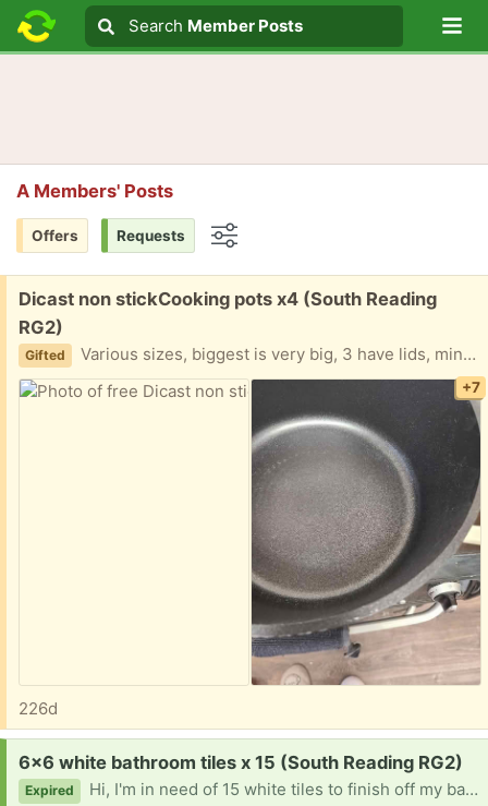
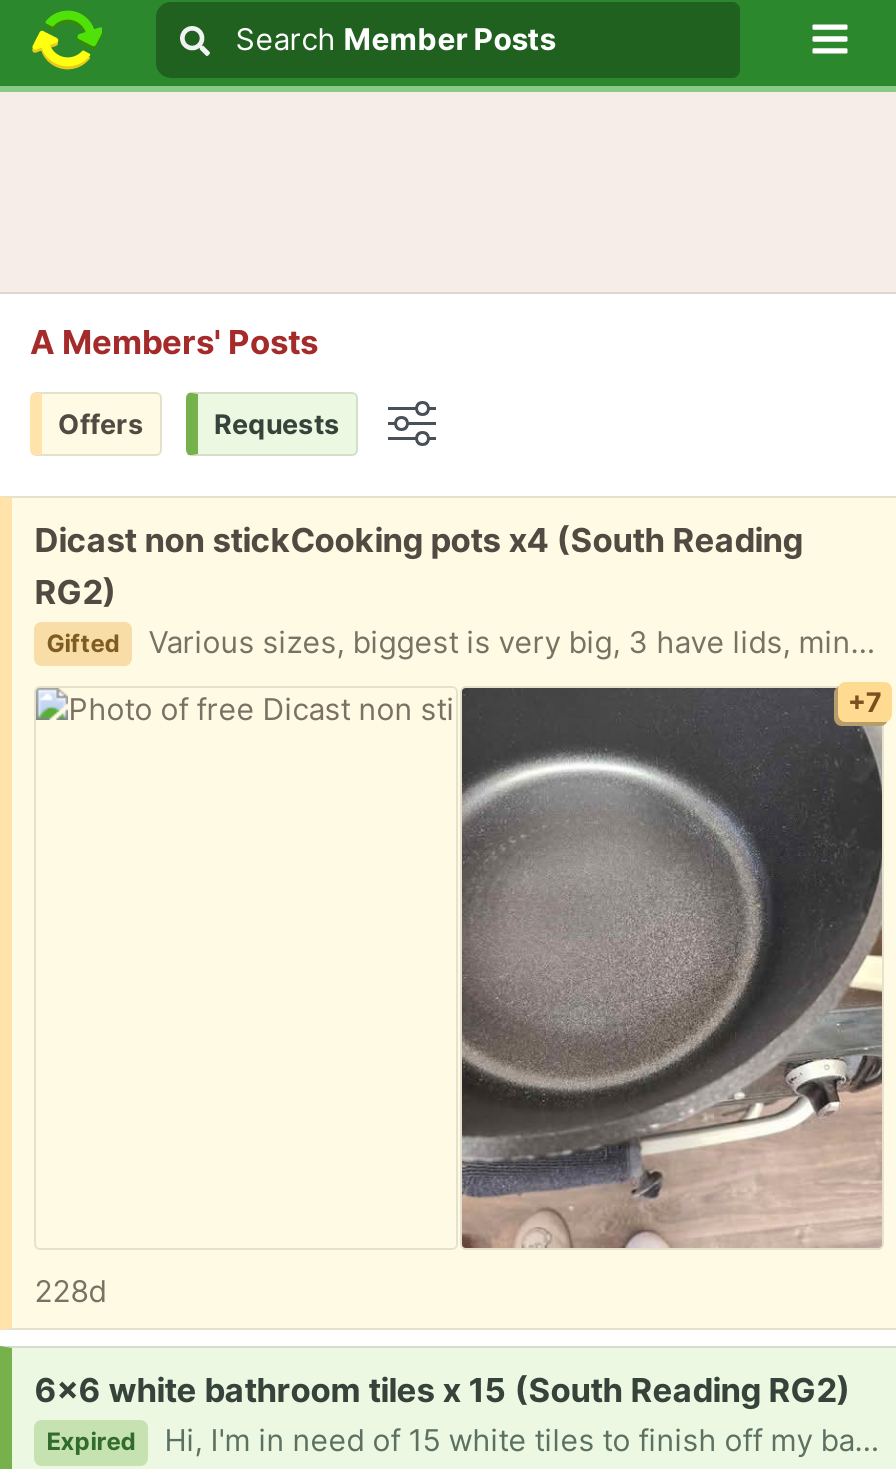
- 226d
+ 228d
